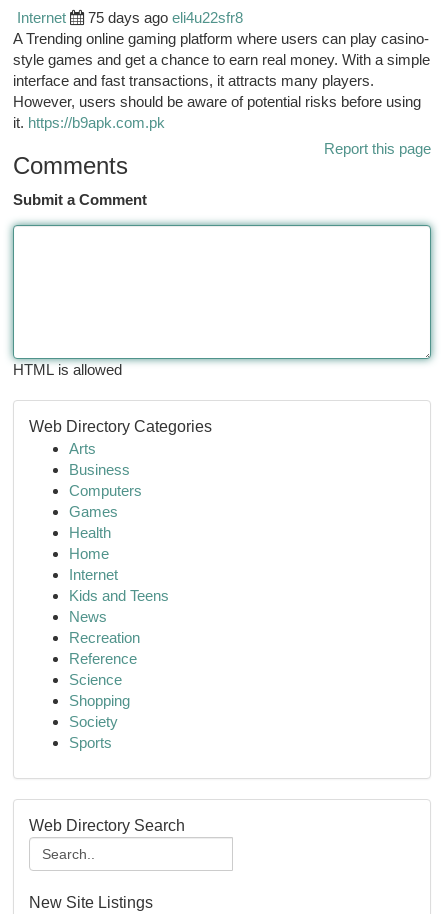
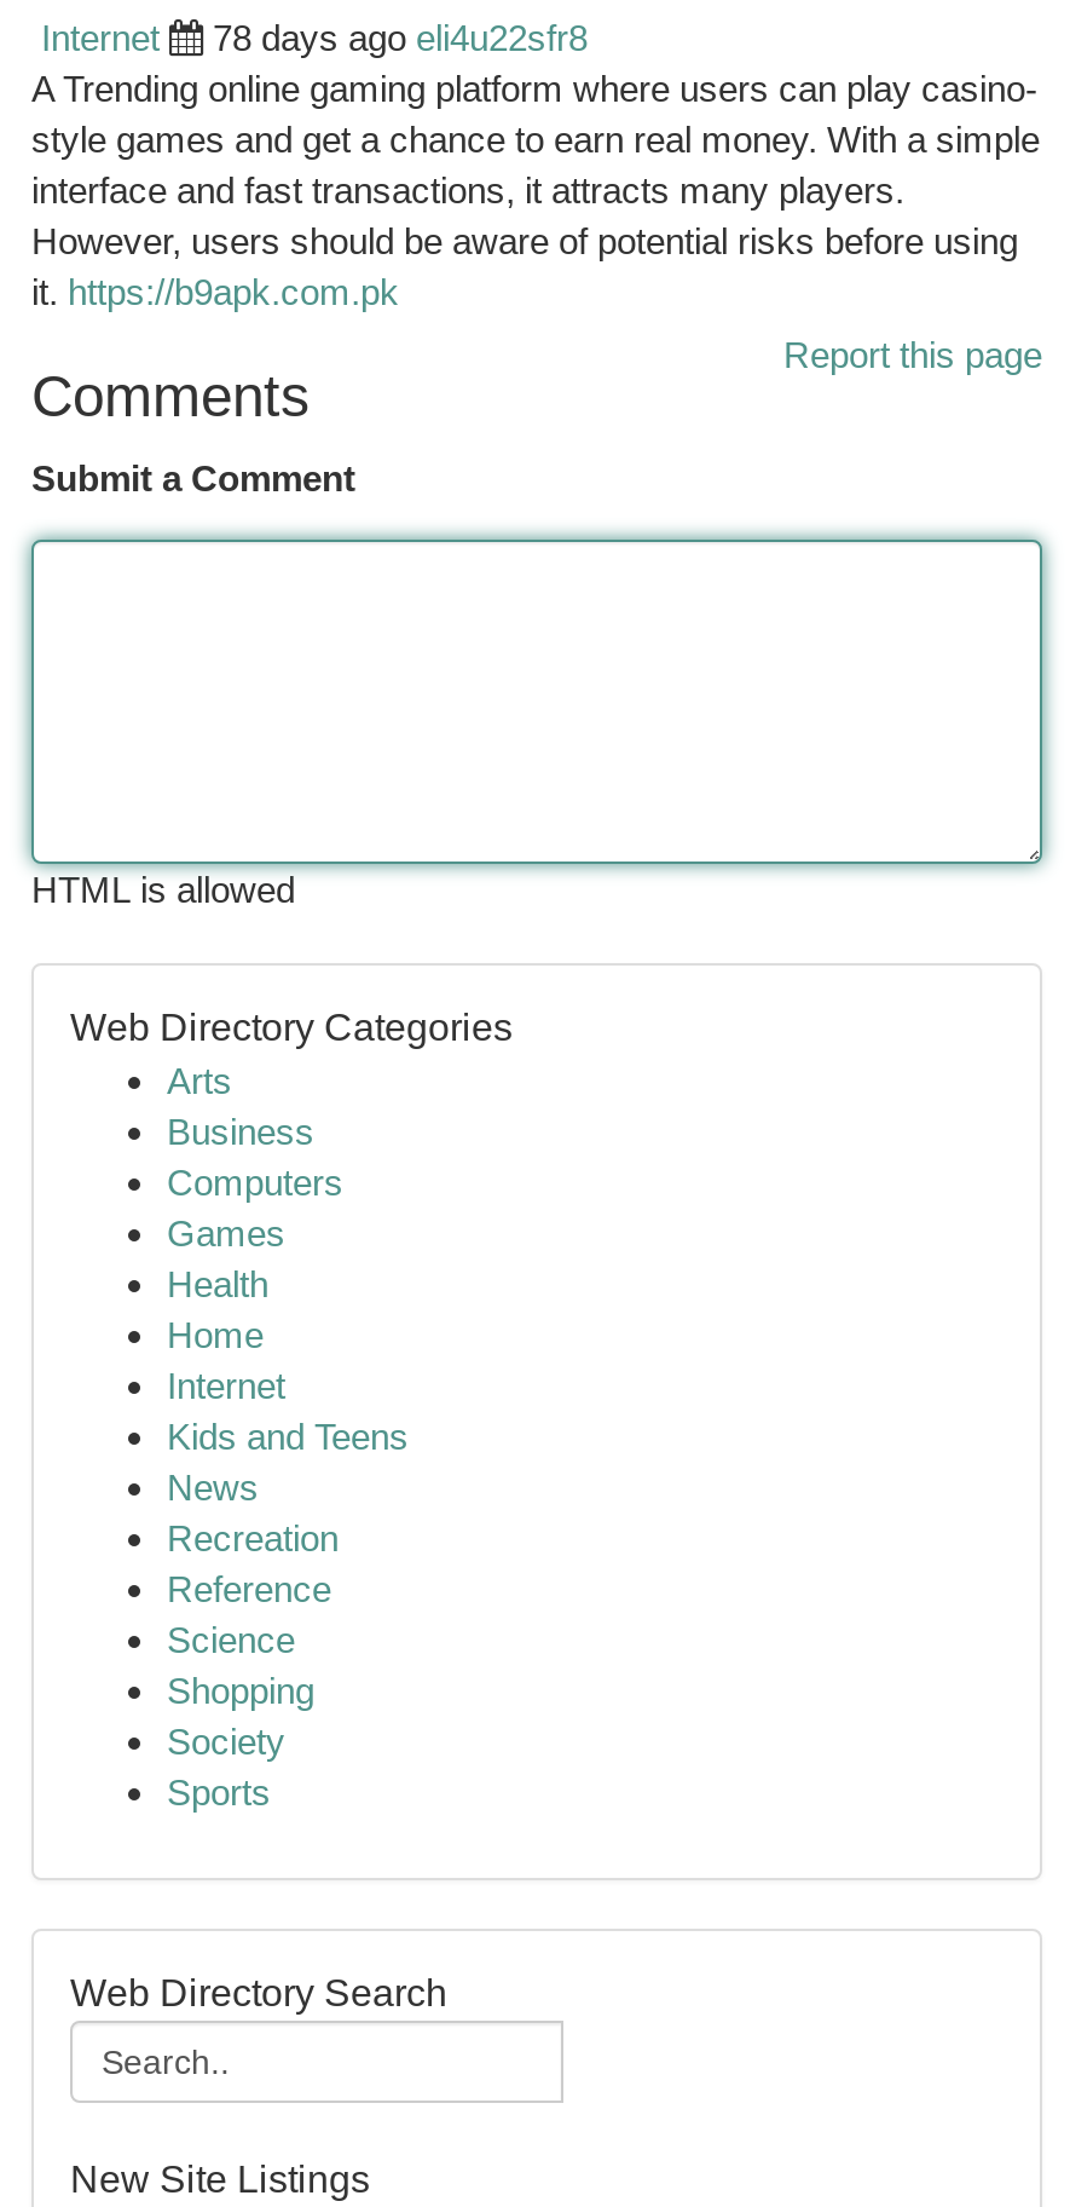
- 75 days ago eli4u22sfr8
+ 78 days ago eli4u22sfr8
